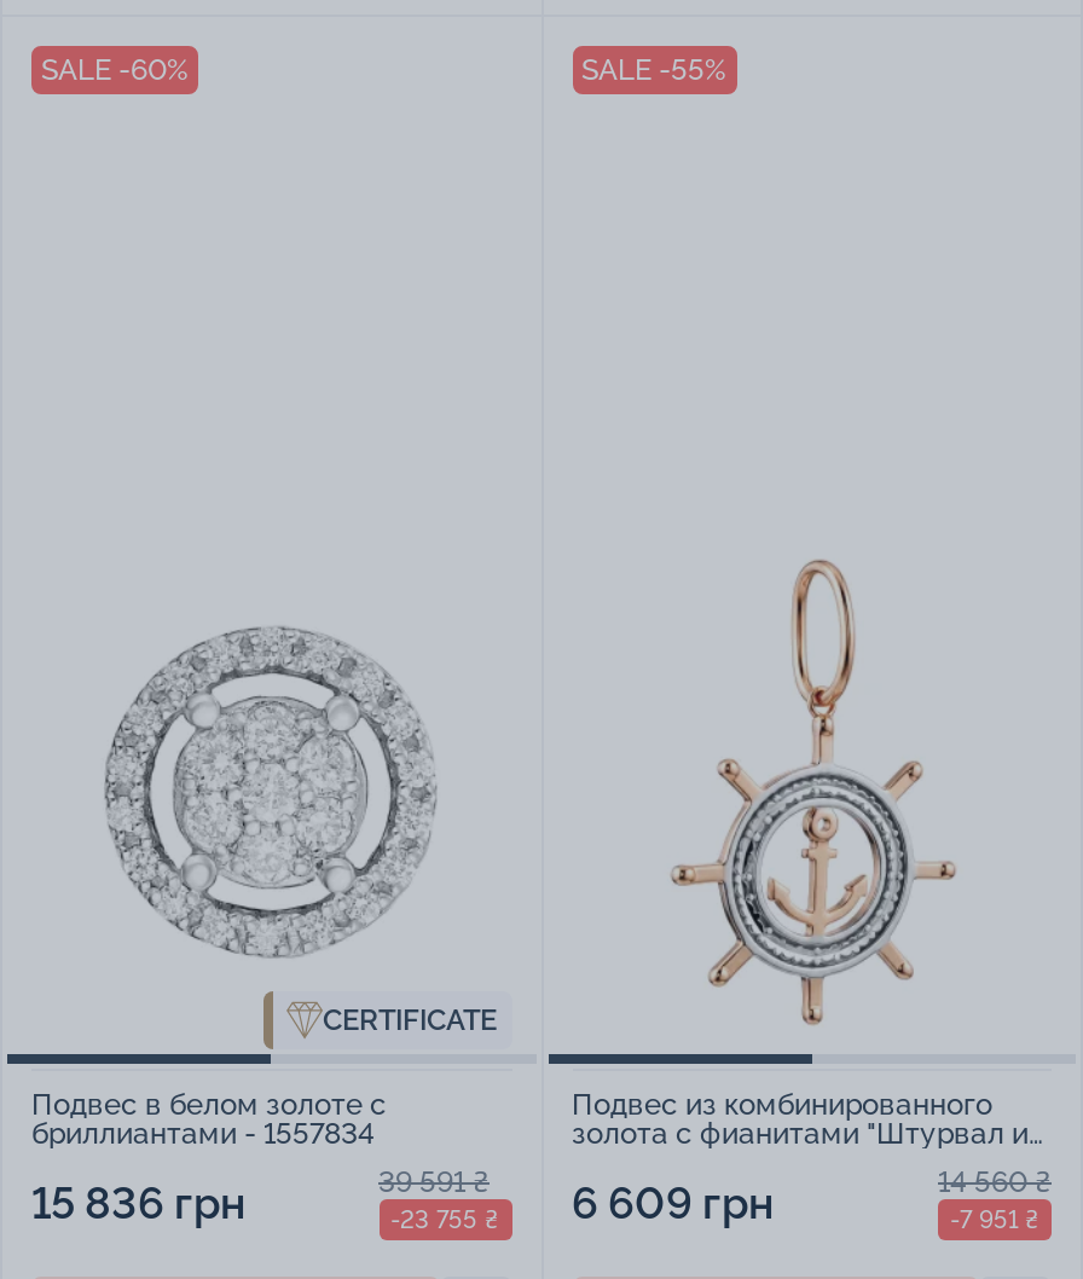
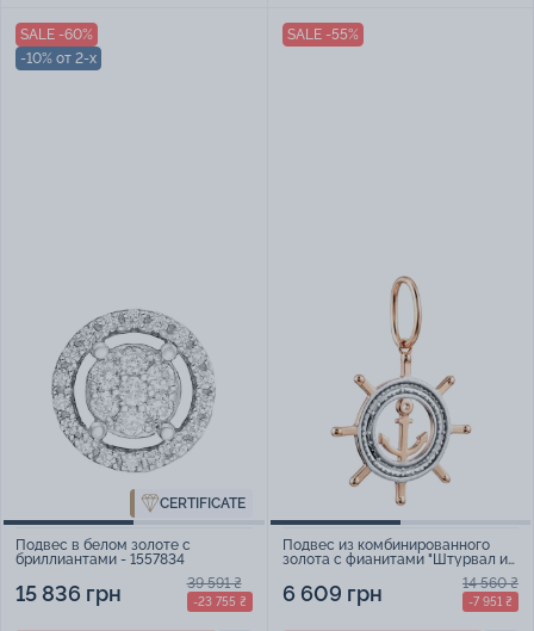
+ -10% от 2-х
